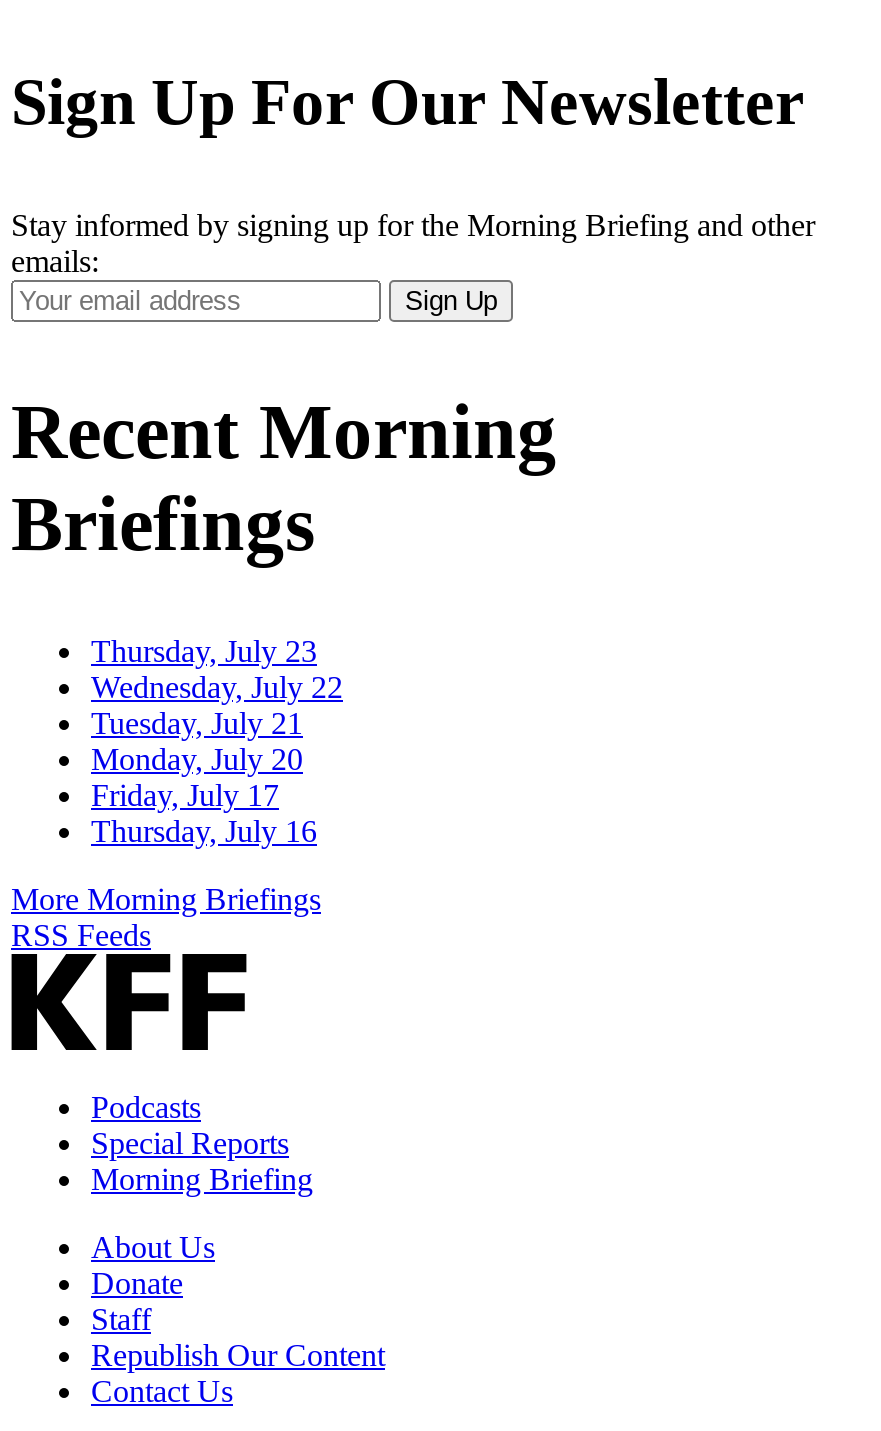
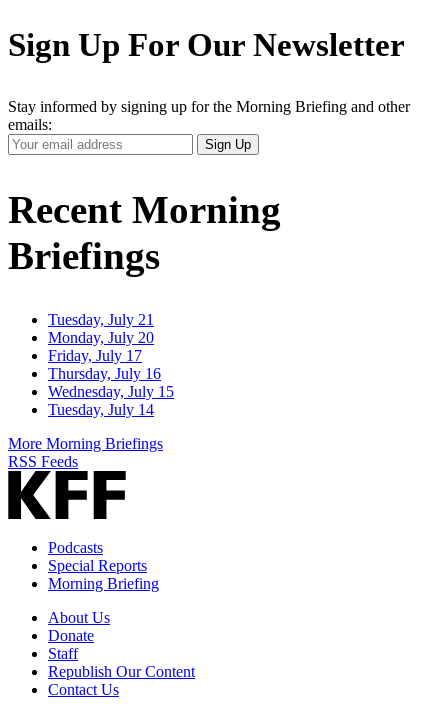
- Thursday, July 23
- Wednesday, July 22

moved up: Tuesday, July 21 | Monday, July 20 | Friday, July 17 | Thursday, July 16

+ Wednesday, July 15
+ Tuesday, July 14
